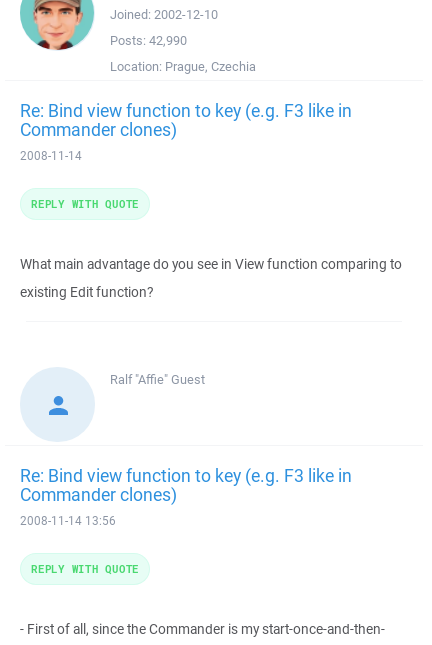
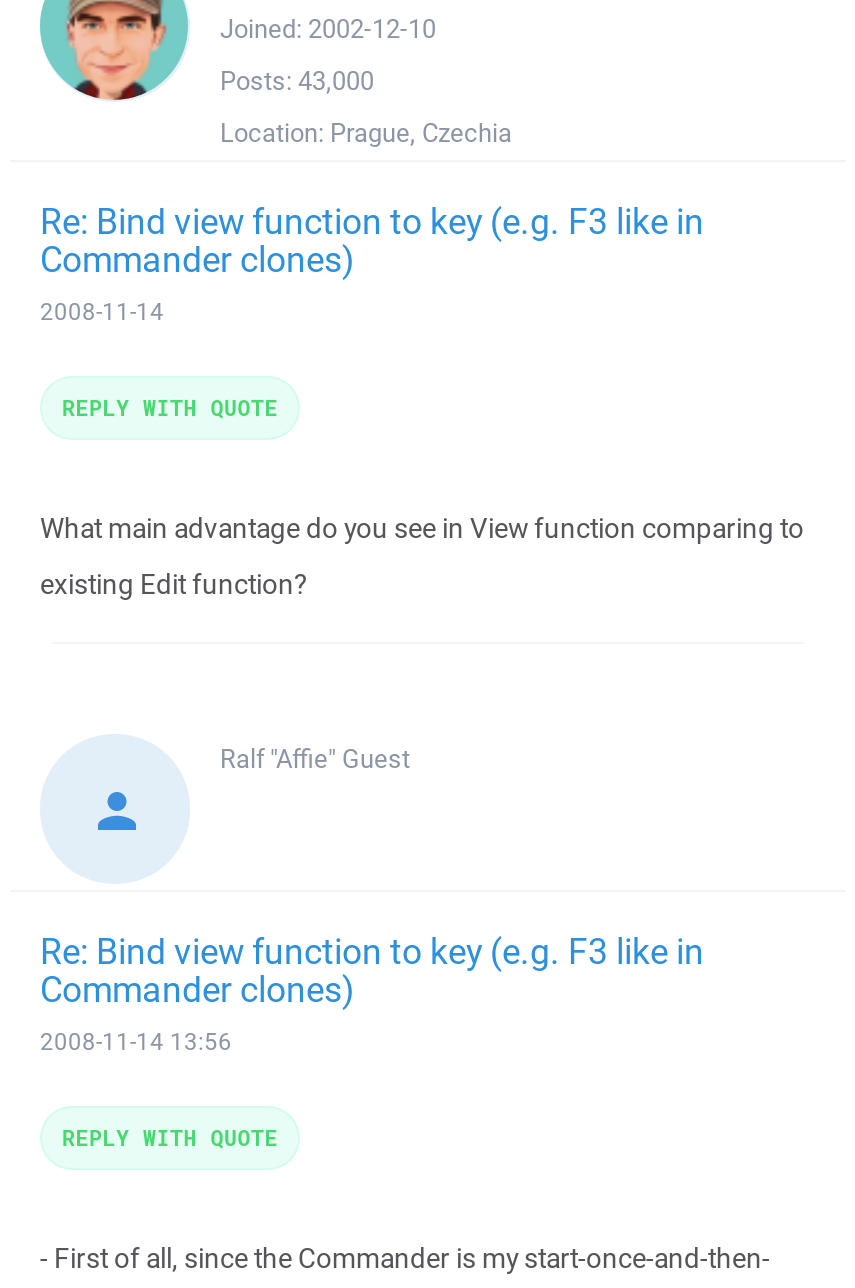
- Posts: 42,990
+ Posts: 43,000
